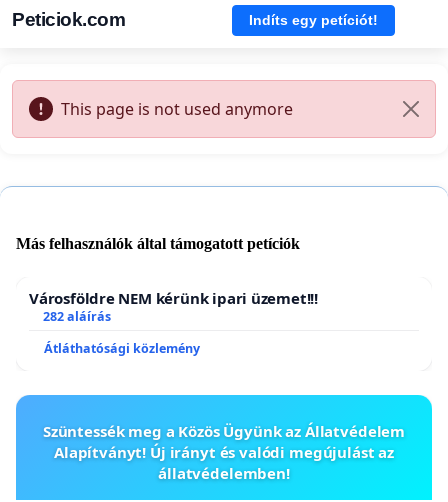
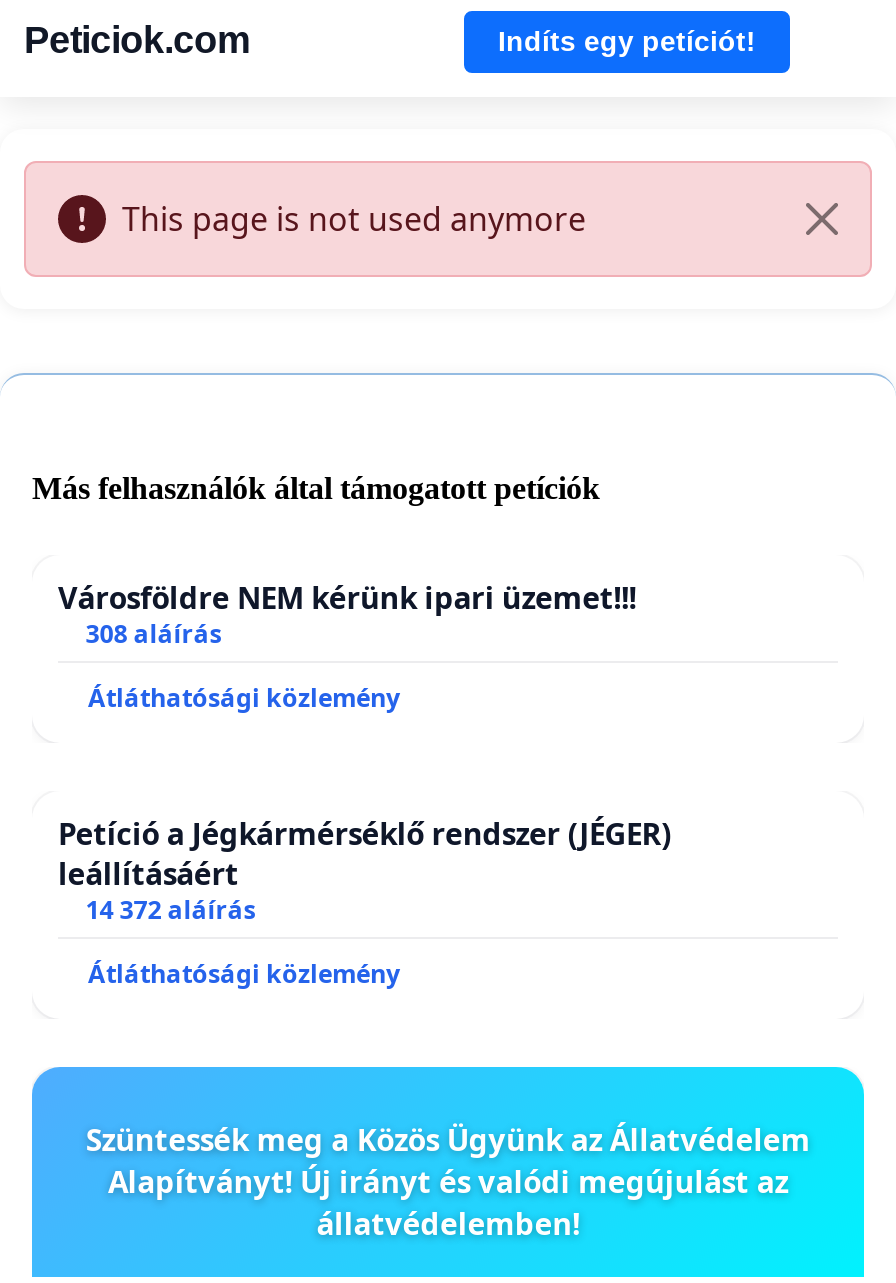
- 282 aláírás
+ 308 aláírás
+ Átláthatósági közlemény
+ Petíció a Jégkármérséklő rendszer (JÉGER)
+ leállításáért
+ 14 372 aláírás
